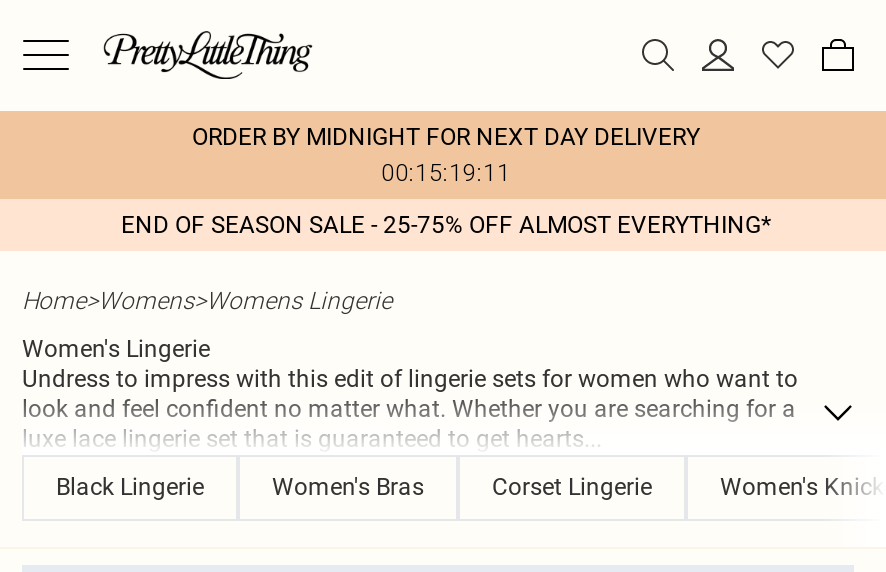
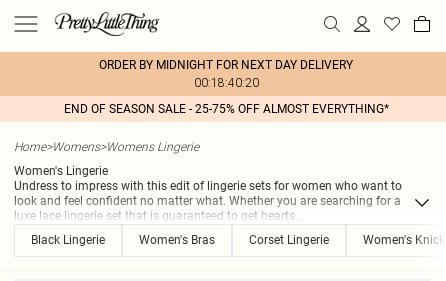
- 00:15:19:11
+ 00:18:40:20
